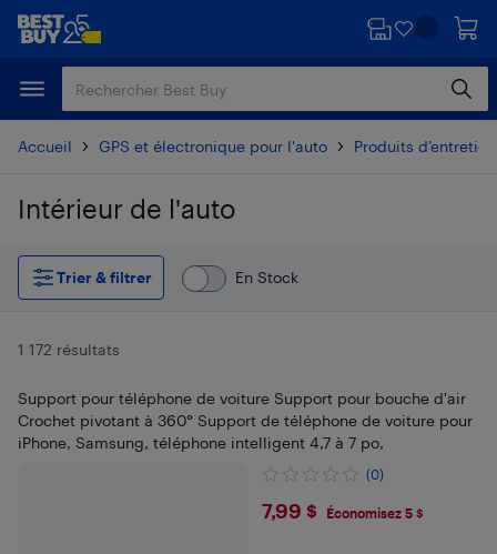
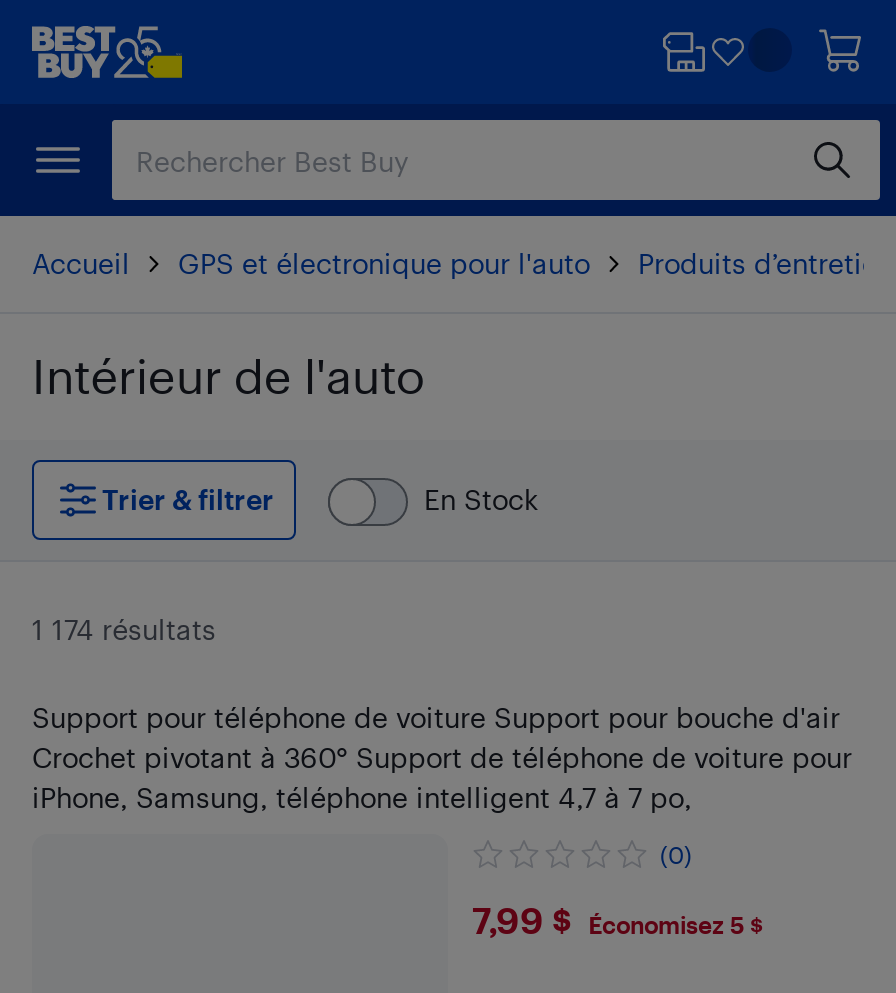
- 1 172 résultats
+ 1 174 résultats
